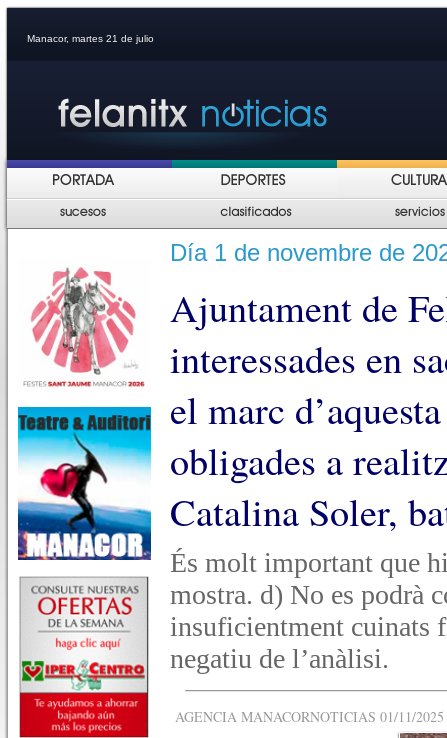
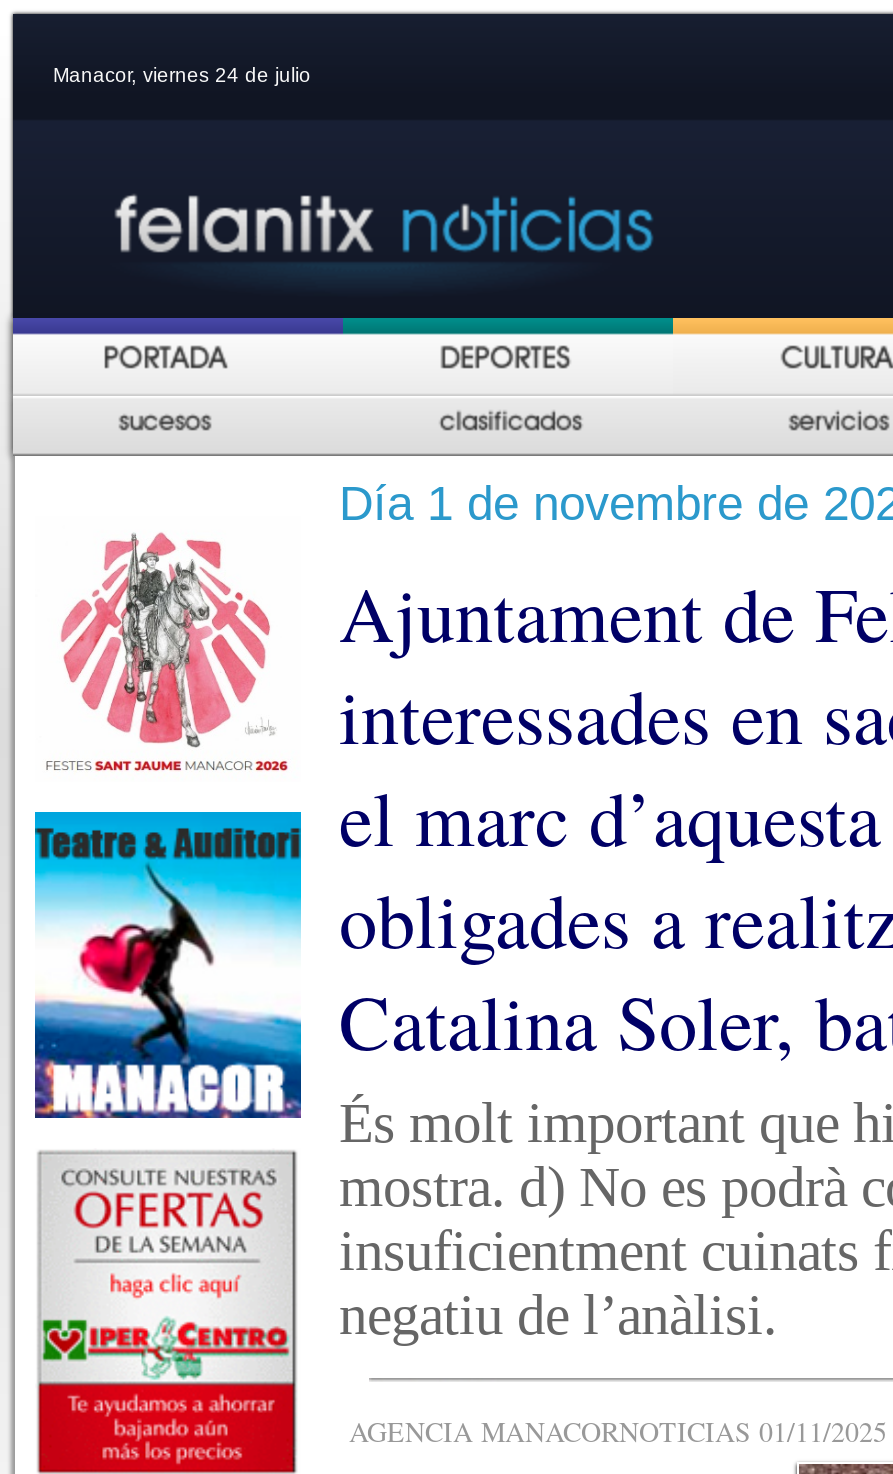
- Manacor, martes 21 de julio
+ Manacor, viernes 24 de julio
